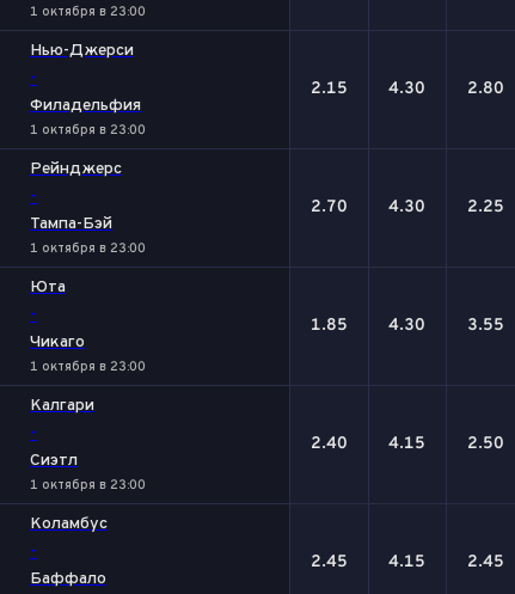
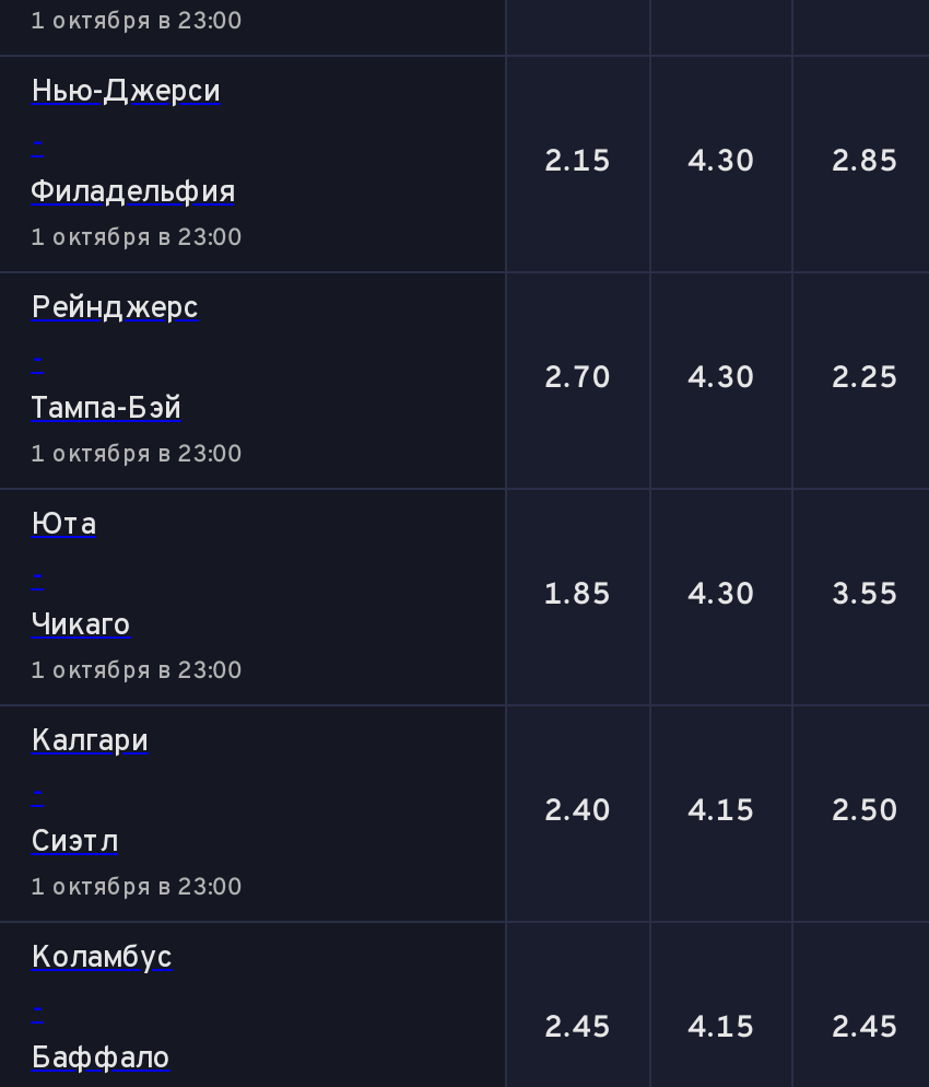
- 2.80
+ 2.85
